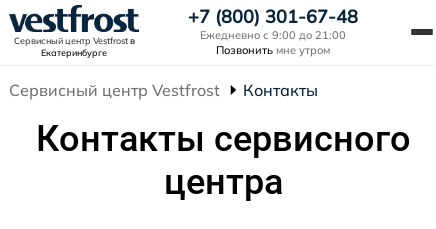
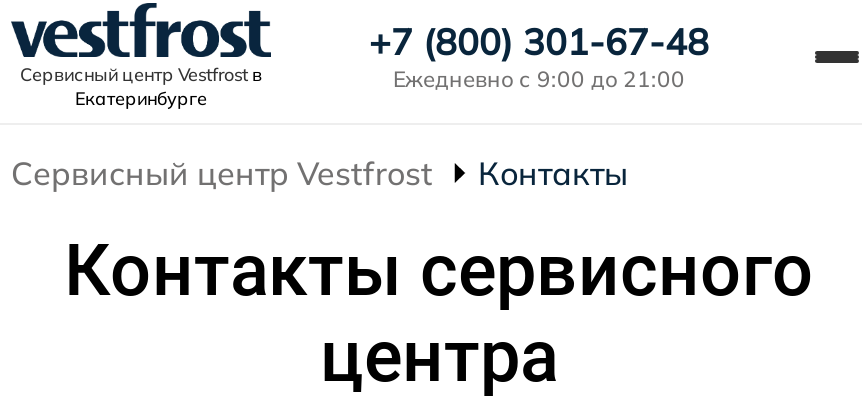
- Позвонить мне утром
